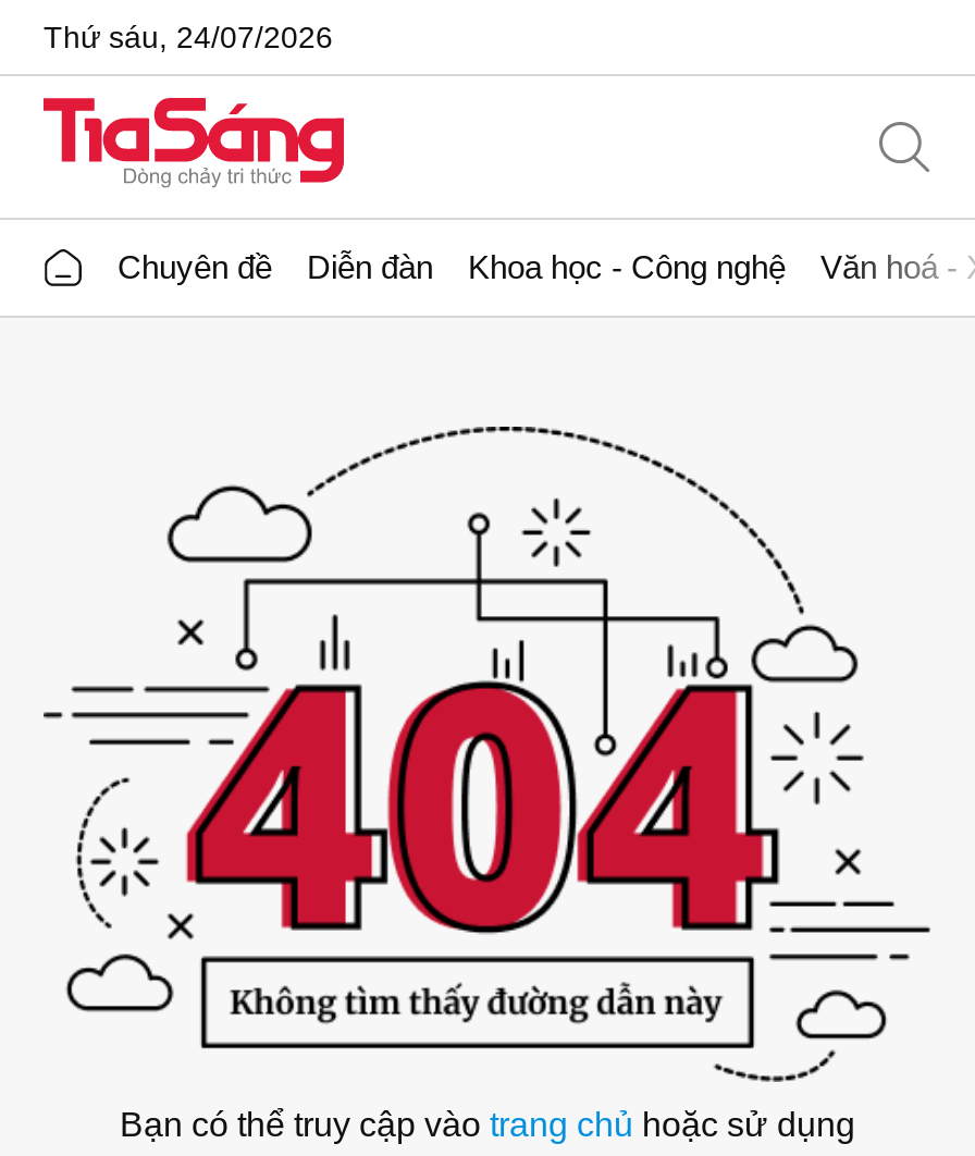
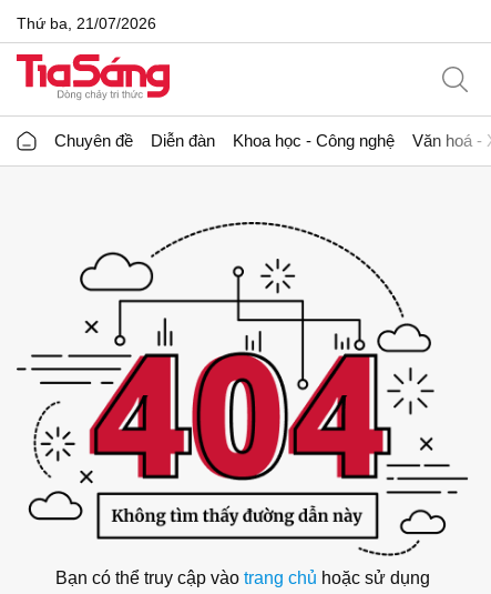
- Thứ sáu, 24/07/2026
+ Thứ ba, 21/07/2026
